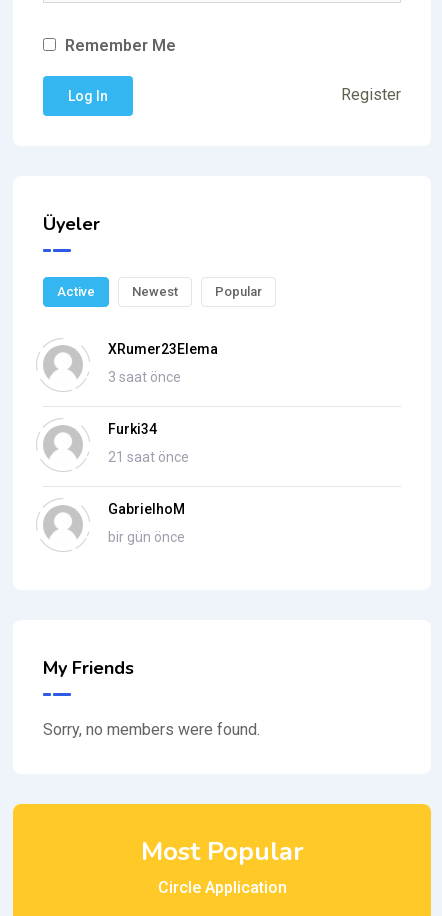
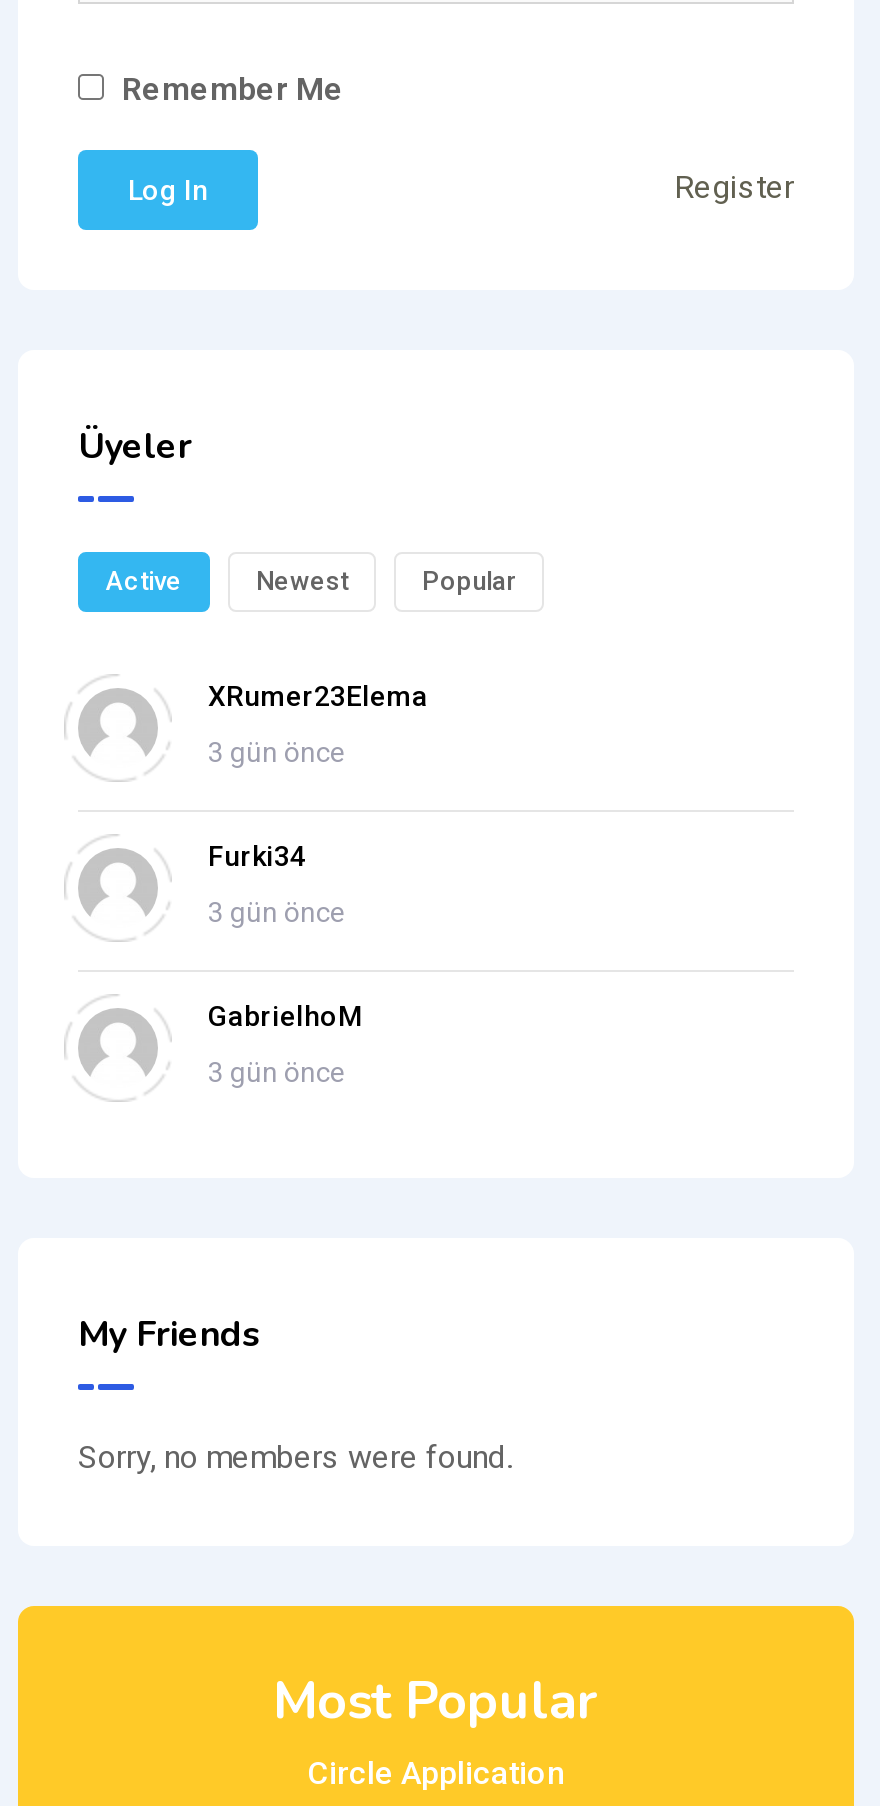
- 3 saat önce
+ 3 gün önce

- 21 saat önce
+ 3 gün önce

- bir gün önce
+ 3 gün önce
